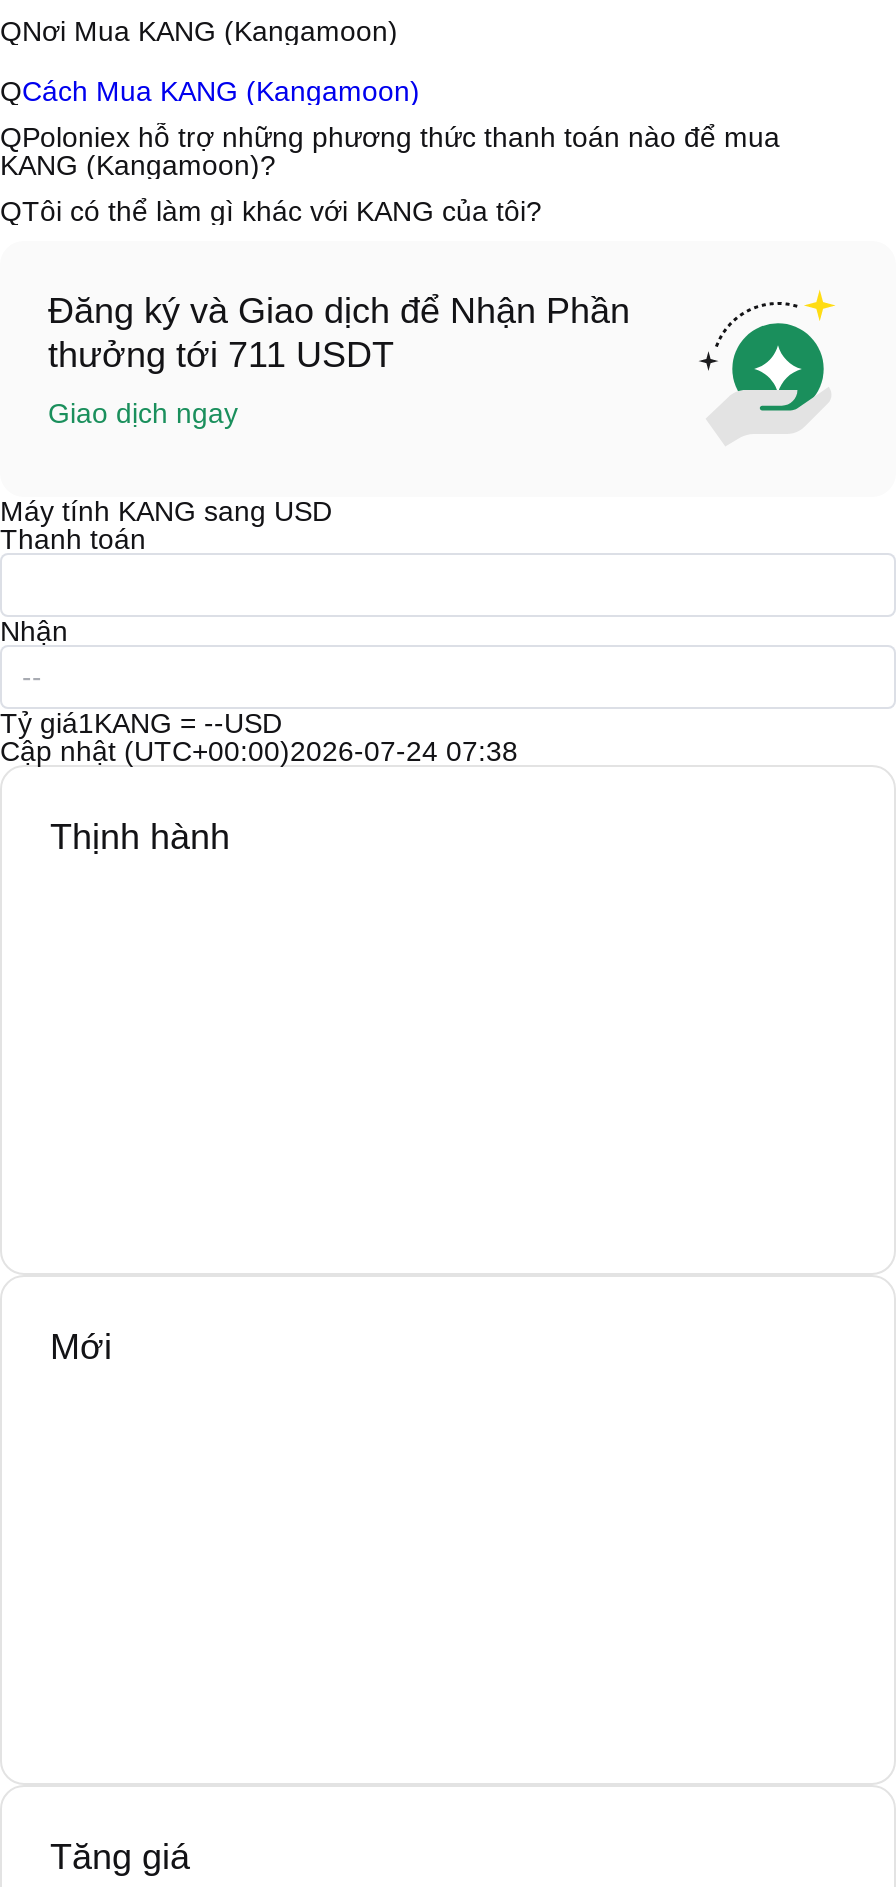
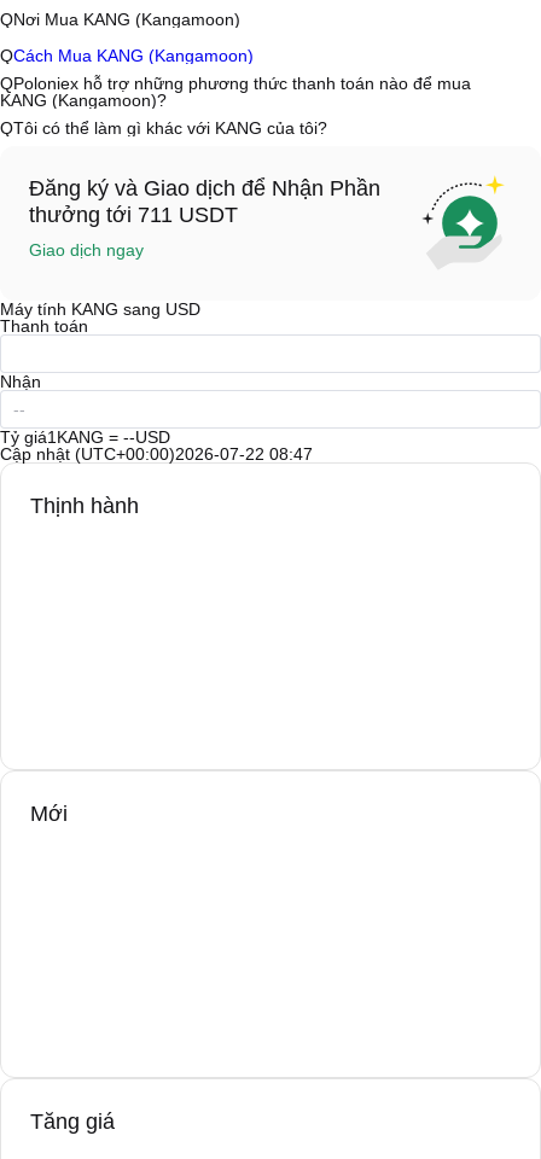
- Cập nhật (UTC+00:00)2026-07-24 07:38
+ Cập nhật (UTC+00:00)2026-07-22 08:47
